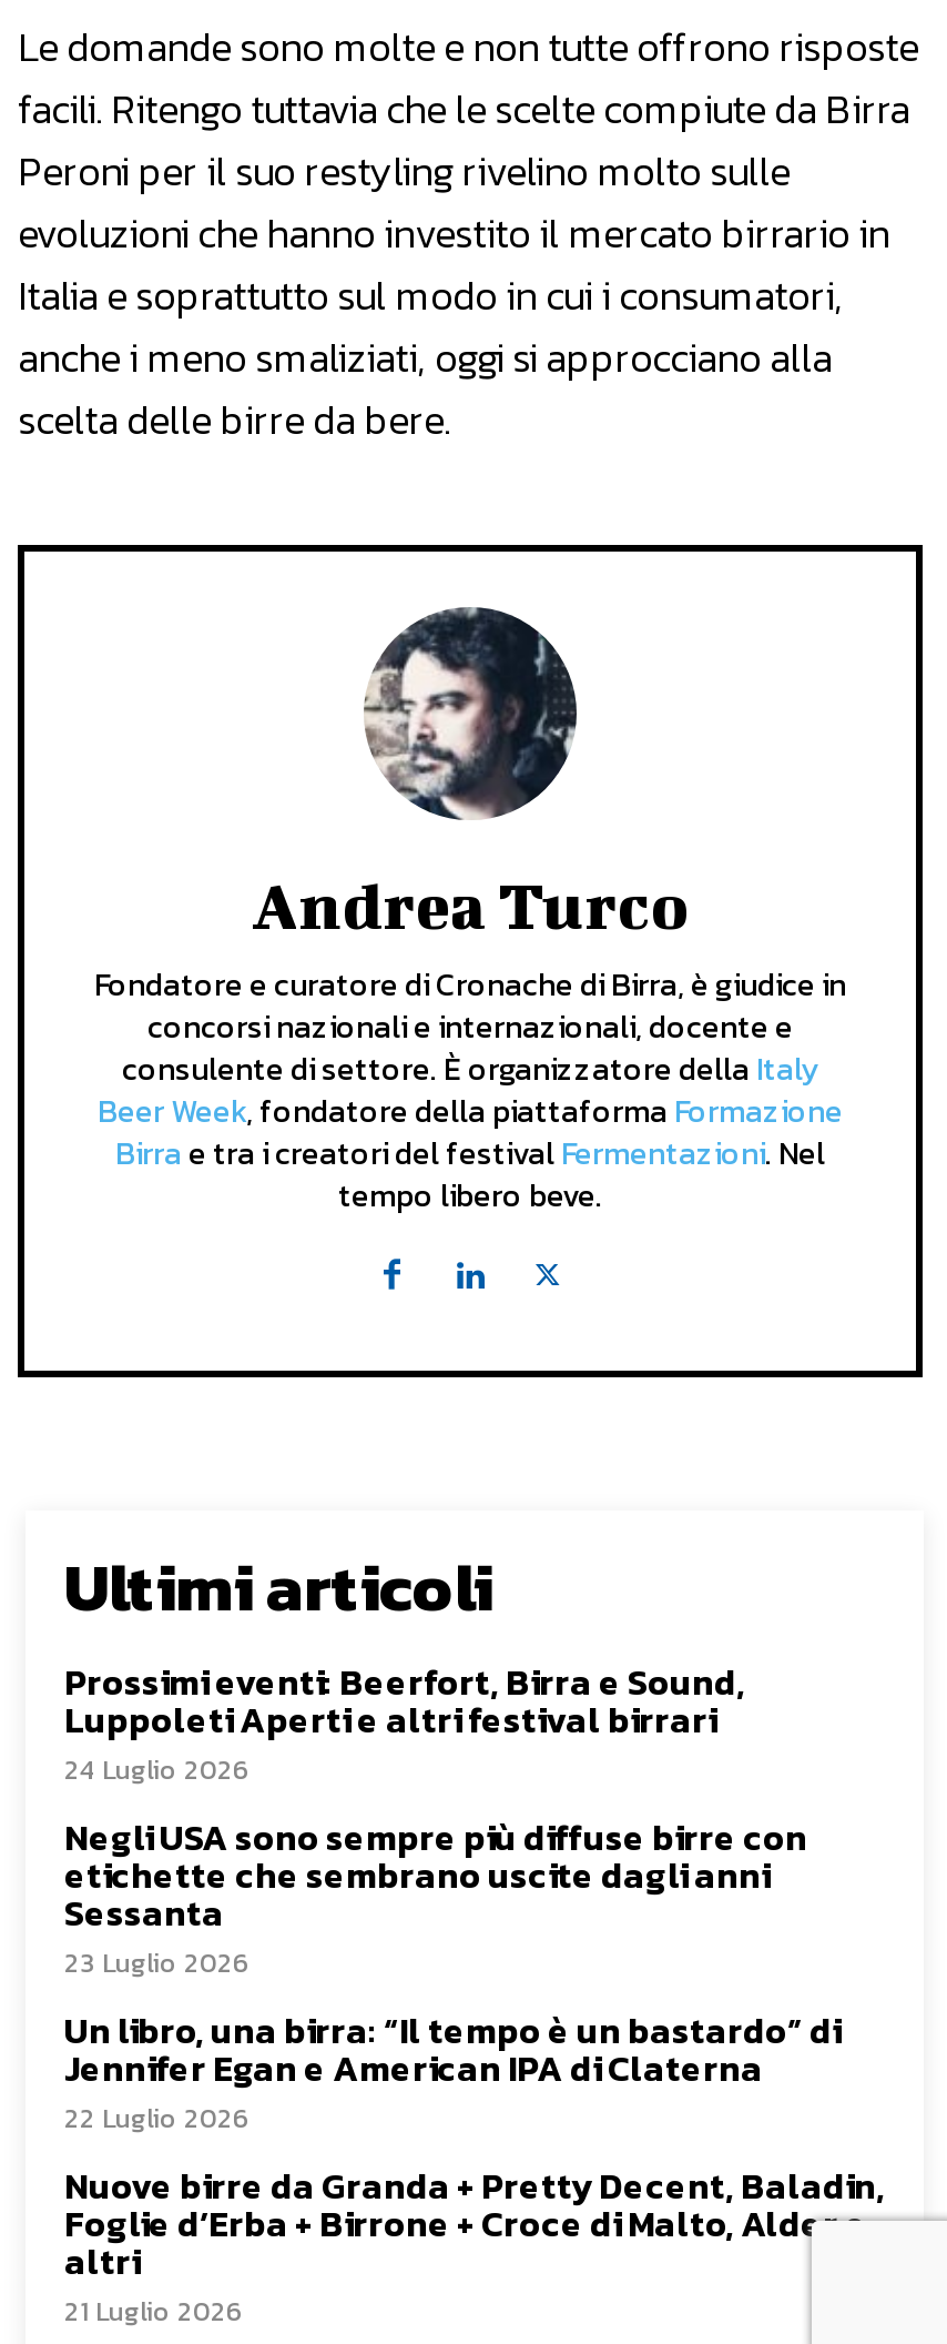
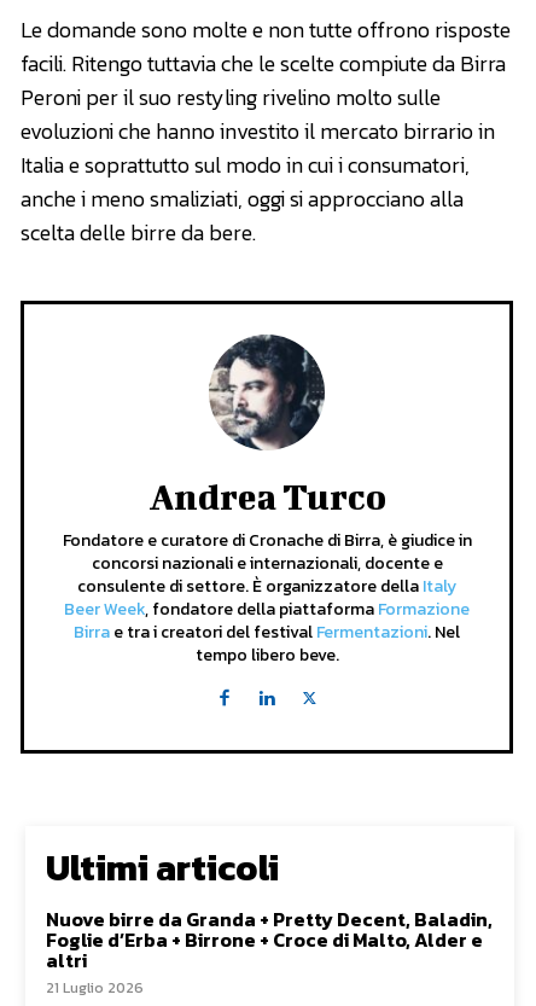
- Prossimi eventi: Beerfort, Birra e Sound,
- Luppoleti Aperti e altri festival birrari
- 24 Luglio 2026
- Negli USA sono sempre più diffuse birre con
- etichette che sembrano uscite dagli anni
- Sessanta
- 23 Luglio 2026
- Un libro, una birra: “Il tempo è un bastardo” di
- Jennifer Egan e American IPA di Claterna
- 22 Luglio 2026
